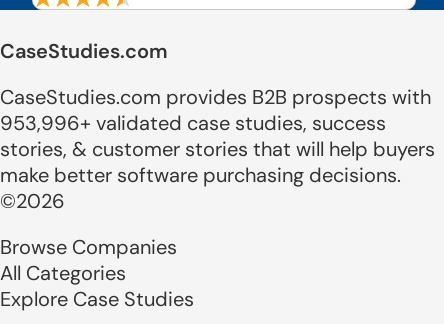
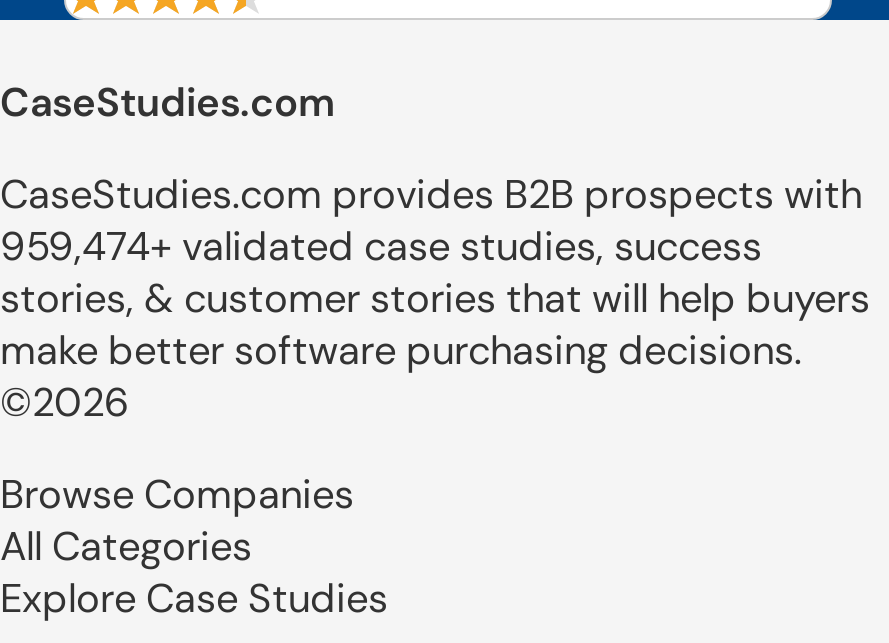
- 953,996+ validated case studies, success
+ 959,474+ validated case studies, success
